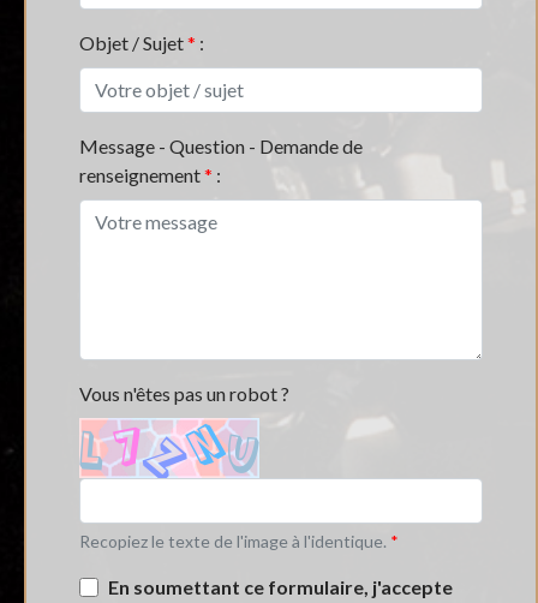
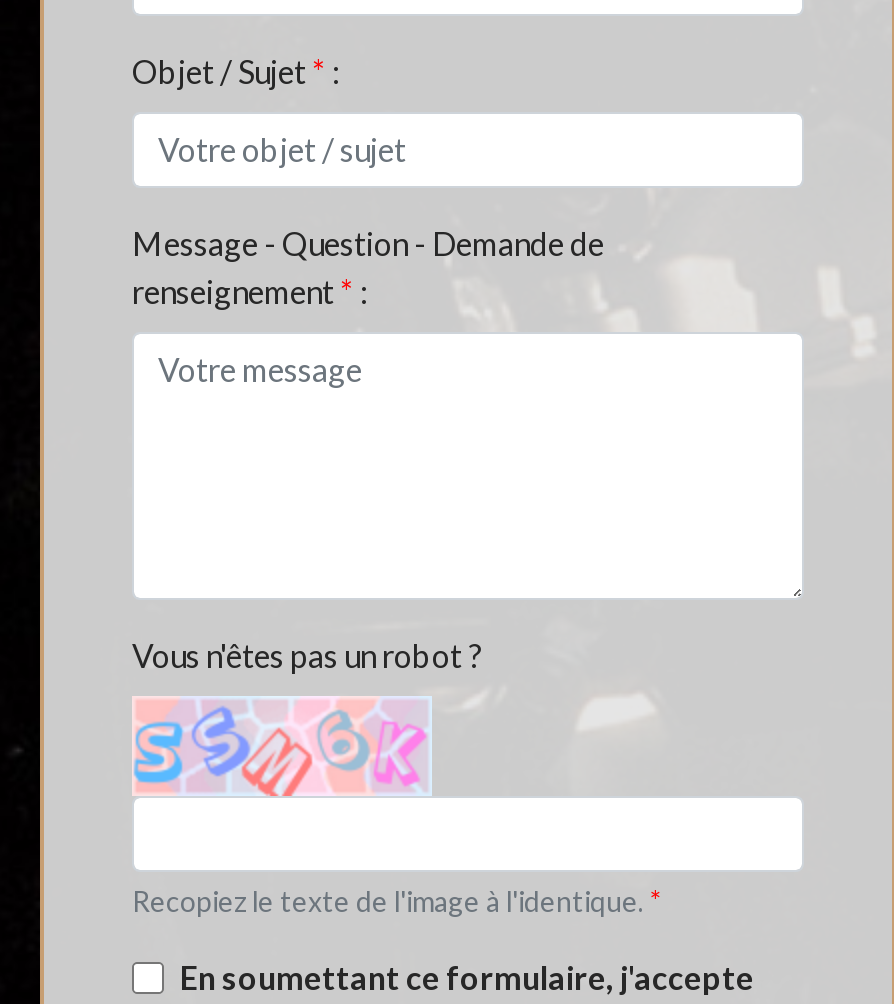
- [image]
+ [image]
